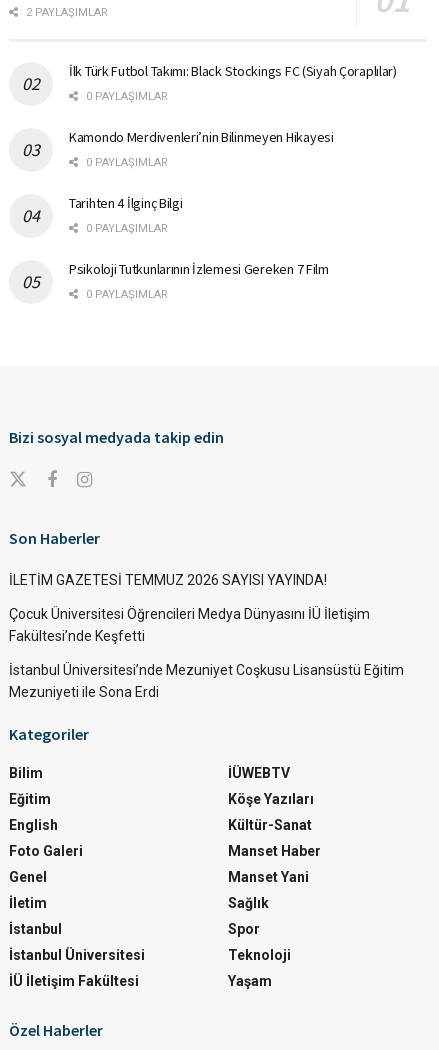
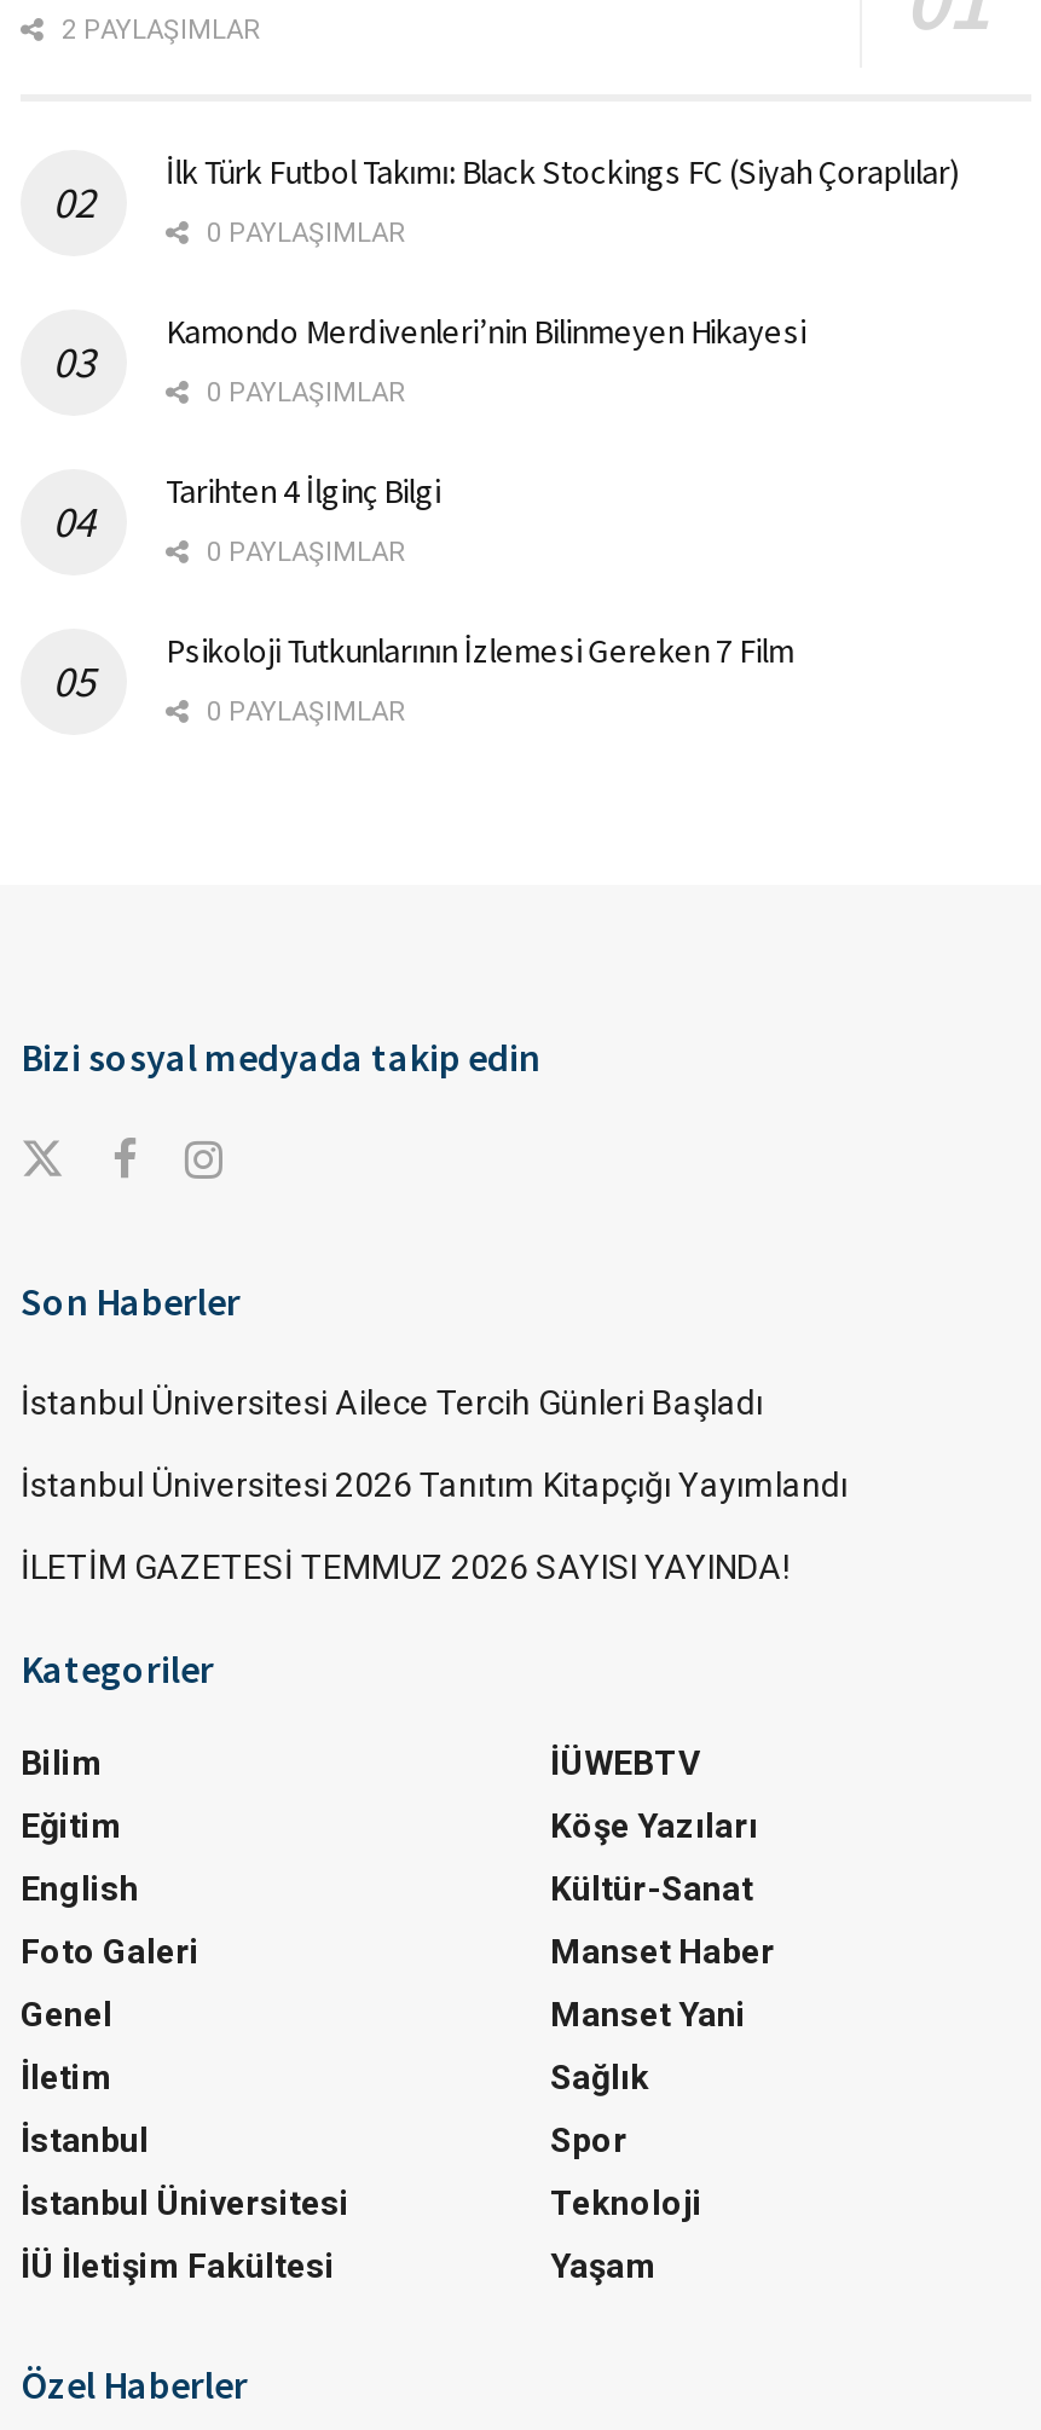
+ İstanbul Üniversitesi Ailece Tercih Günleri Başladı
+ İstanbul Üniversitesi 2026 Tanıtım Kitapçığı Yayımlandı

moved down: İLETİM GAZETESİ TEMMUZ 2026 SAYISI YAYINDA!

- Çocuk Üniversitesi Öğrencileri Medya Dünyasını İÜ İletişim
- Fakültesi’nde Keşfetti
- İstanbul Üniversitesi’nde Mezuniyet Coşkusu Lisansüstü Eğitim
- Mezuniyeti ile Sona Erdi
